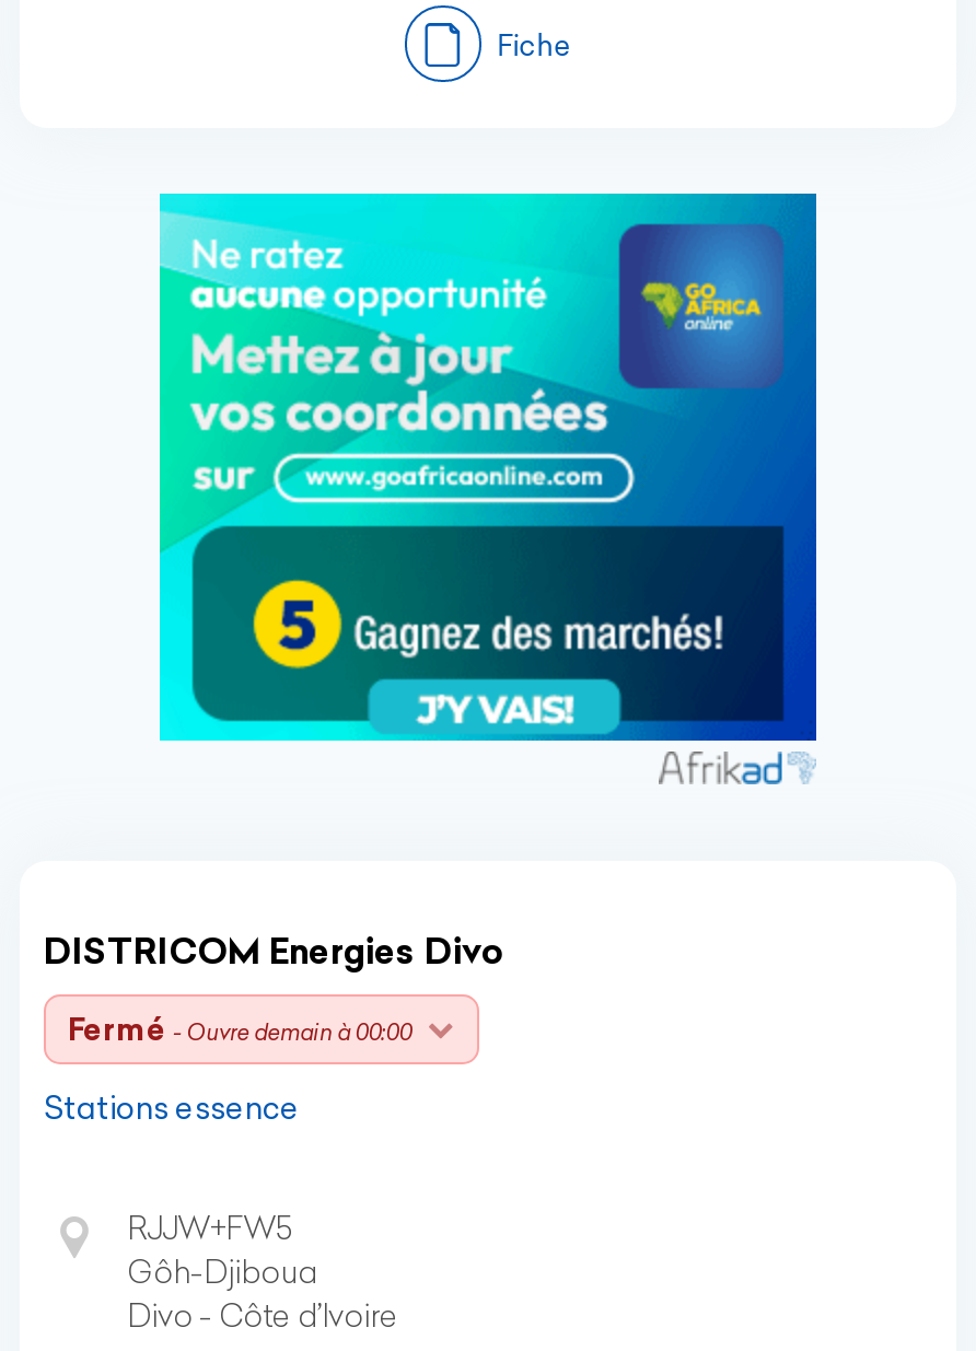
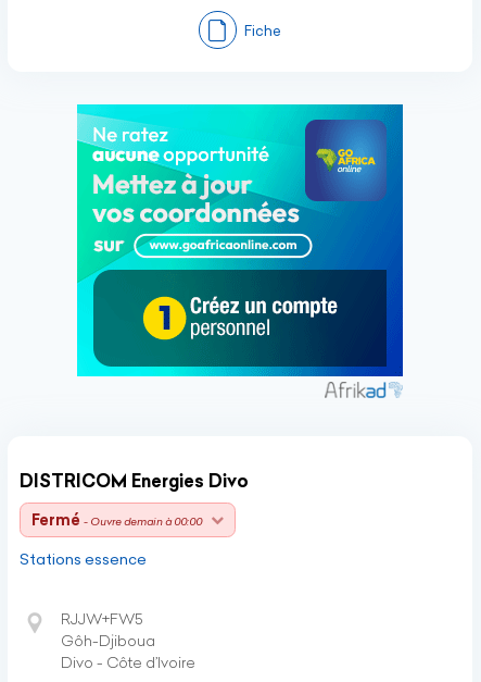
- [image]
+ [image]
